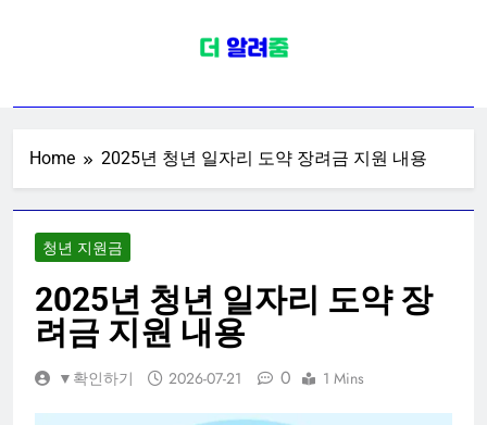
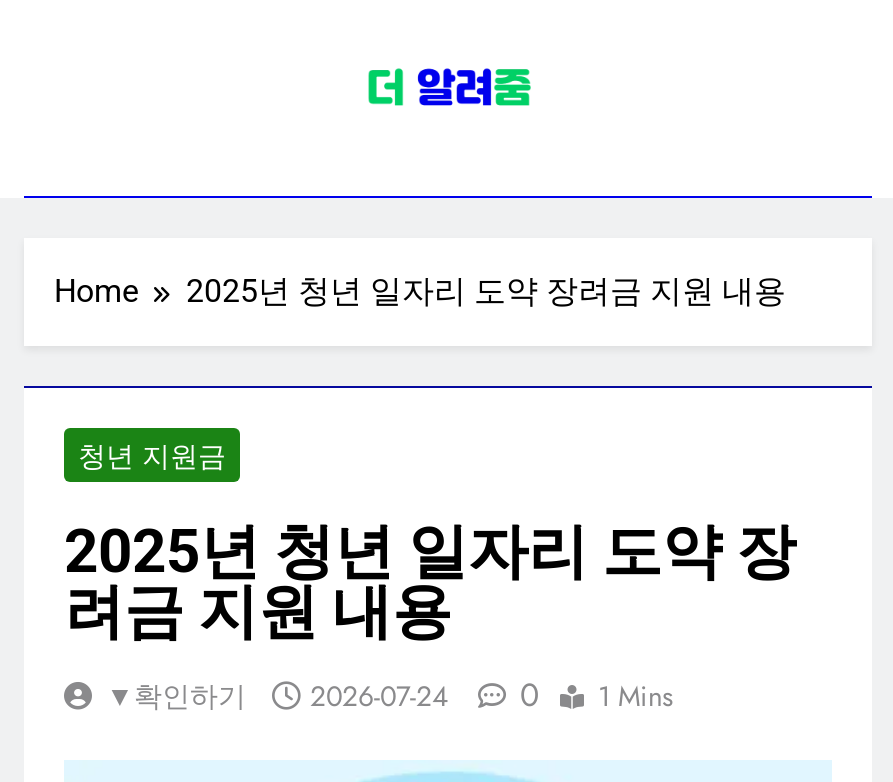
- 2026-07-21
+ 2026-07-24
